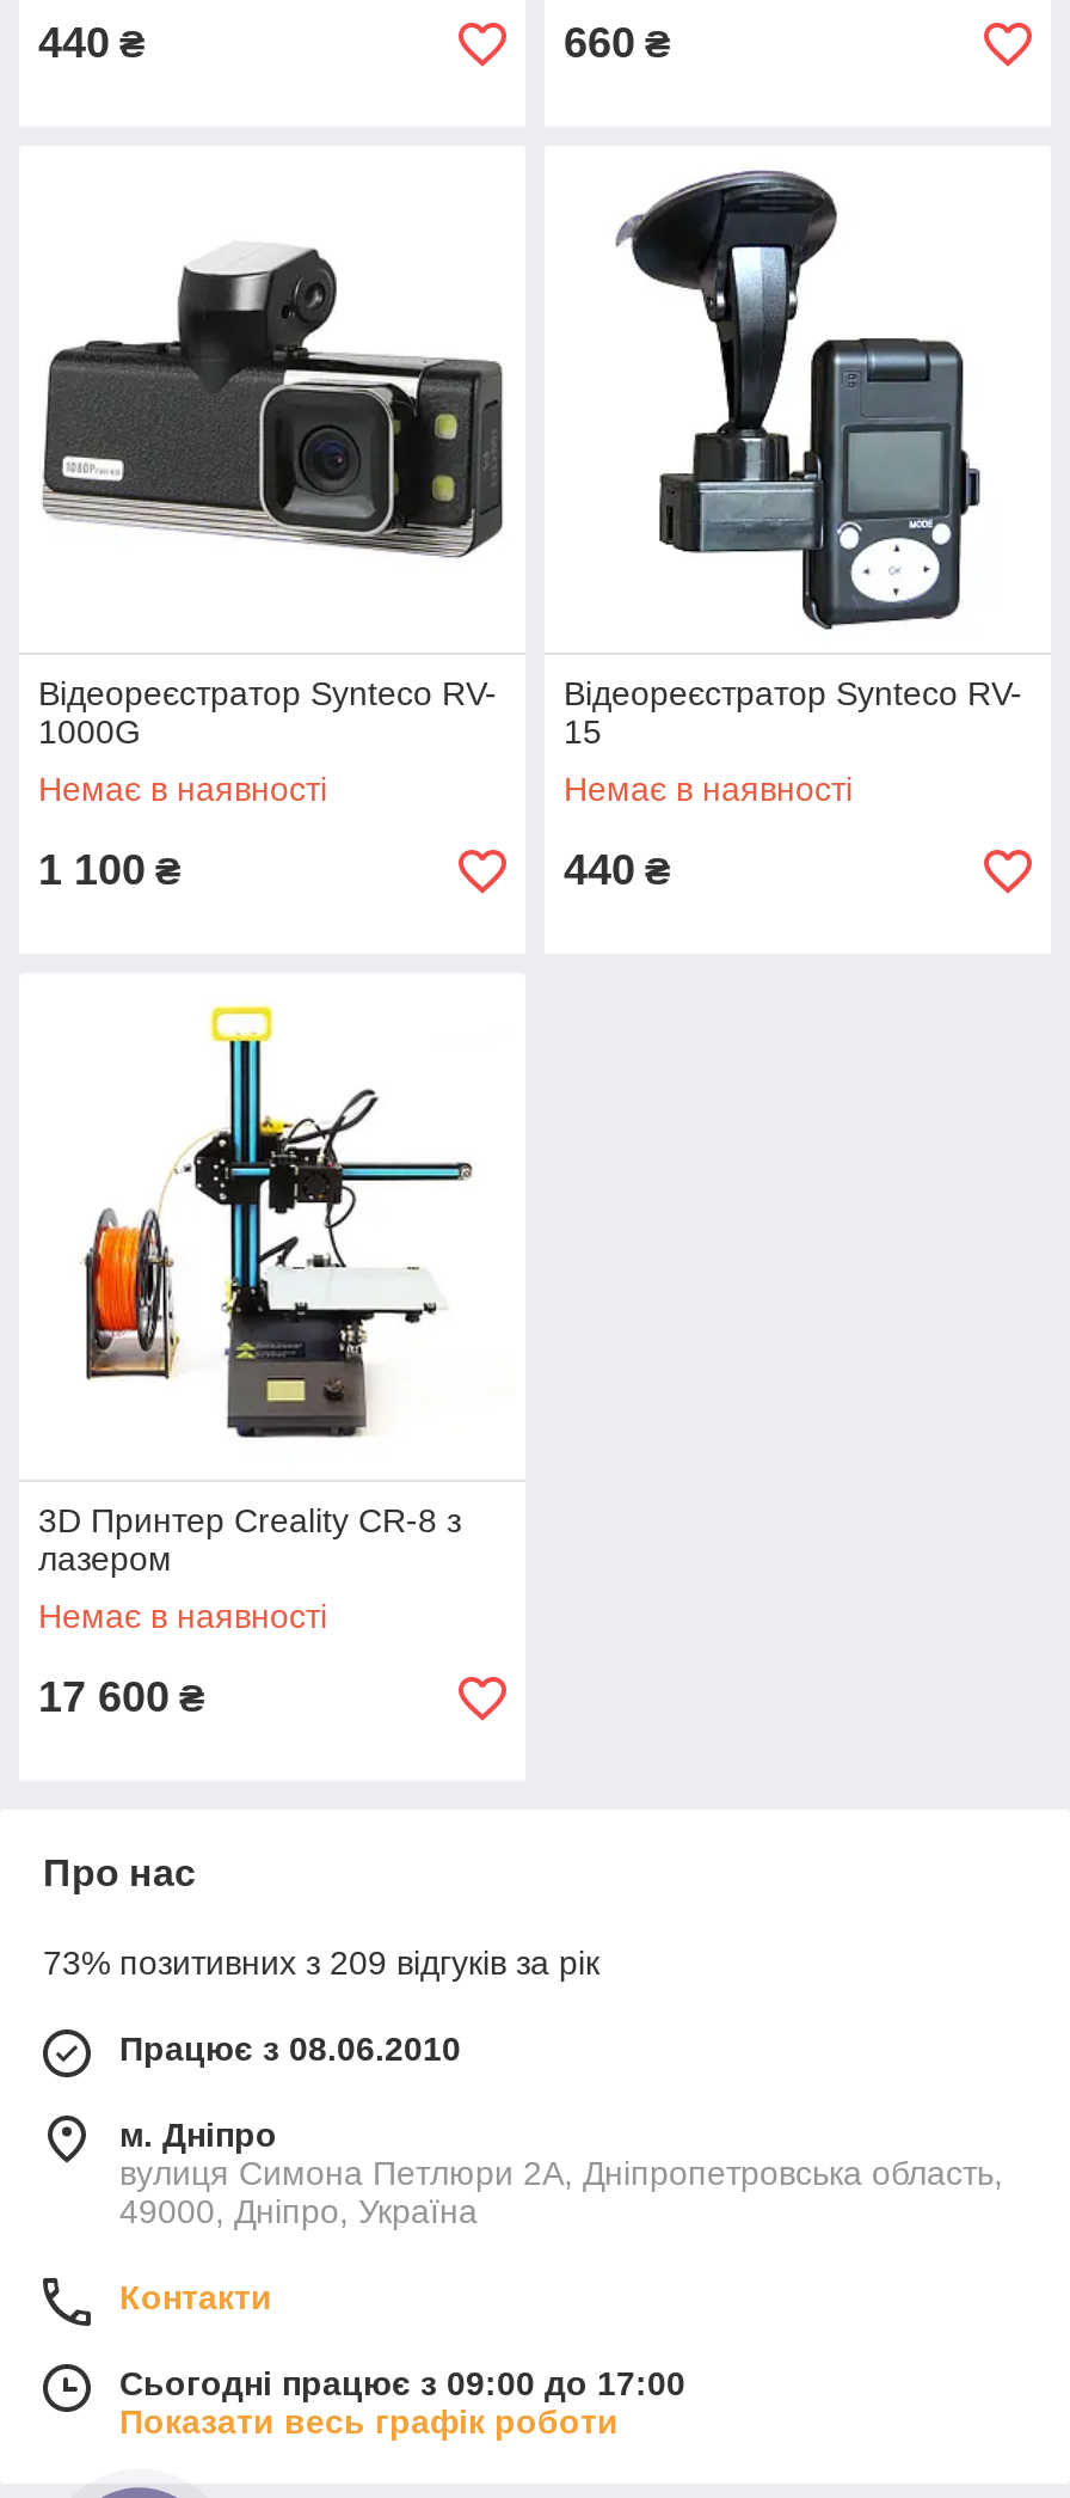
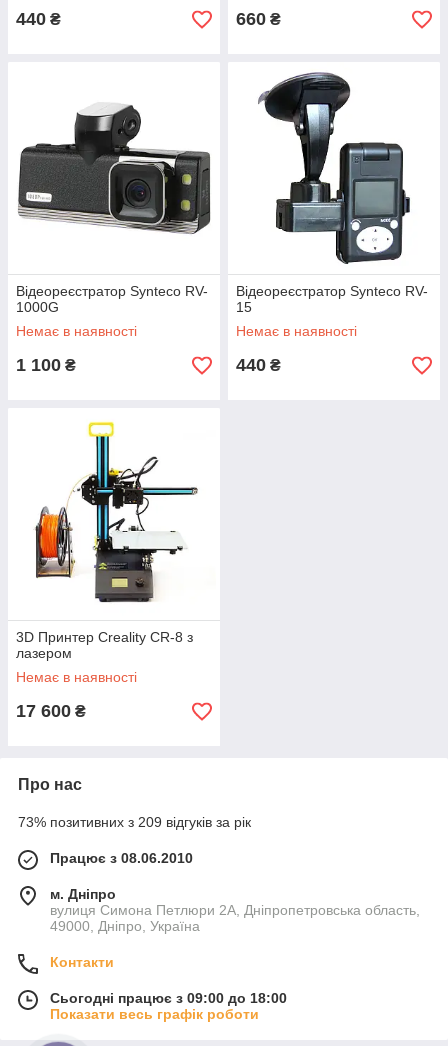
- Сьогодні працює з 09:00 до 17:00
+ Сьогодні працює з 09:00 до 18:00
